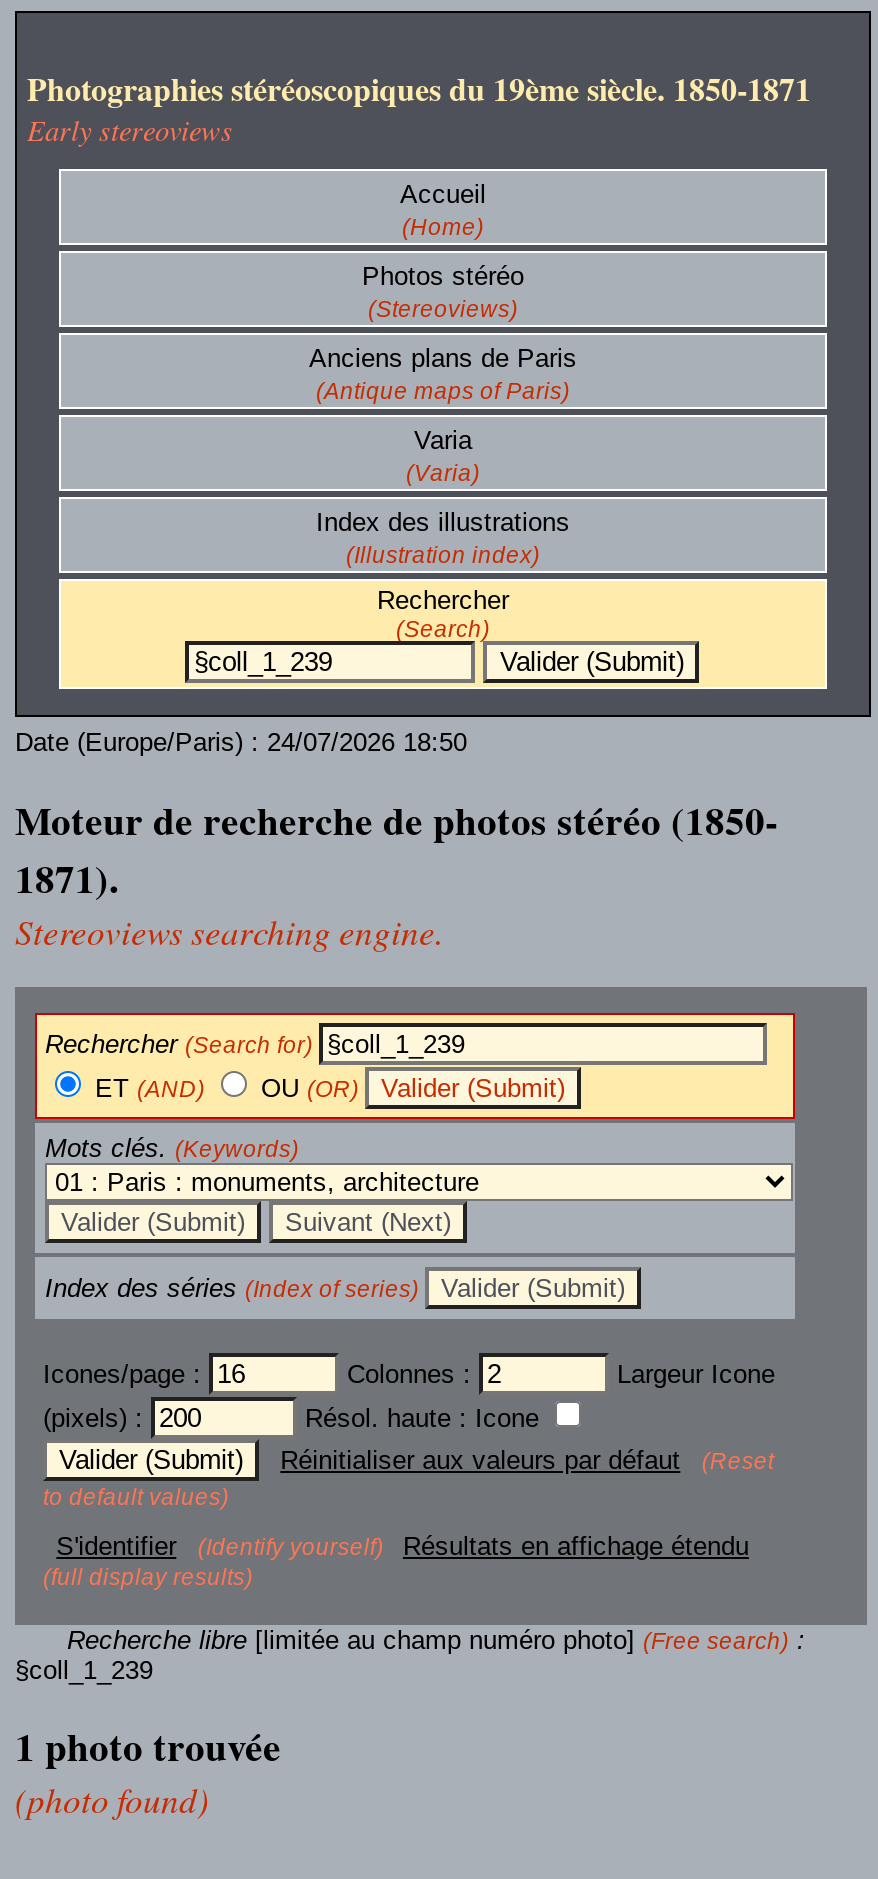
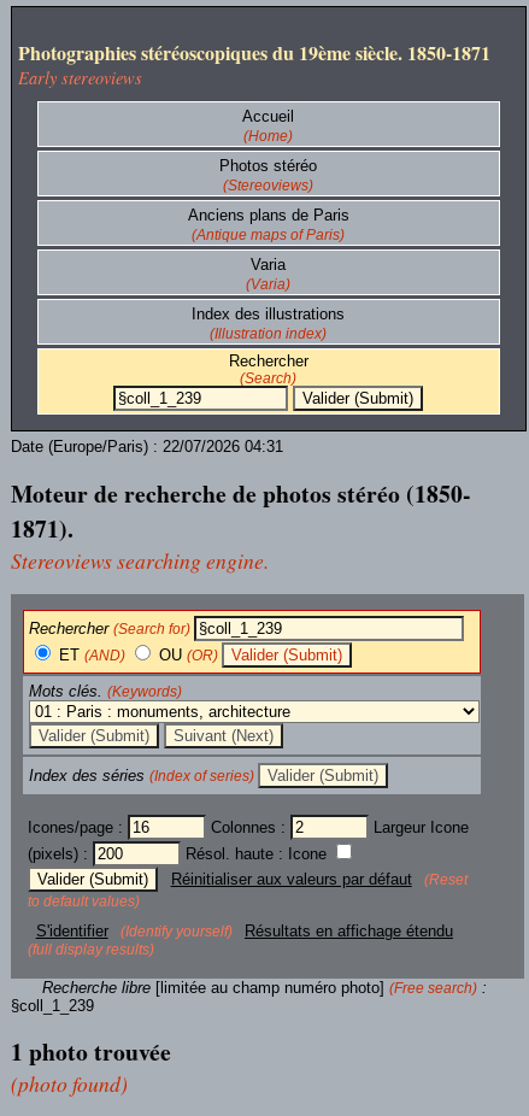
- Date (Europe/Paris) : 24/07/2026 18:50
+ Date (Europe/Paris) : 22/07/2026 04:31
